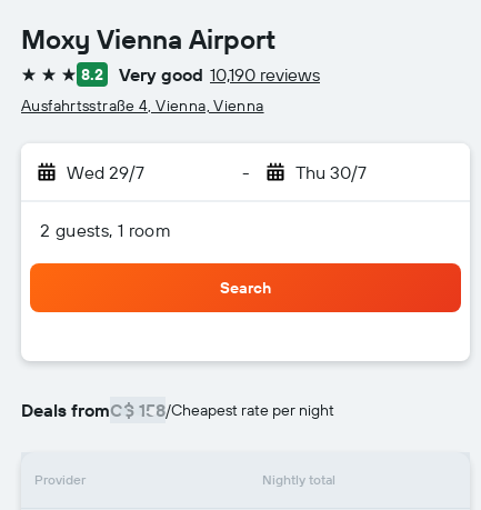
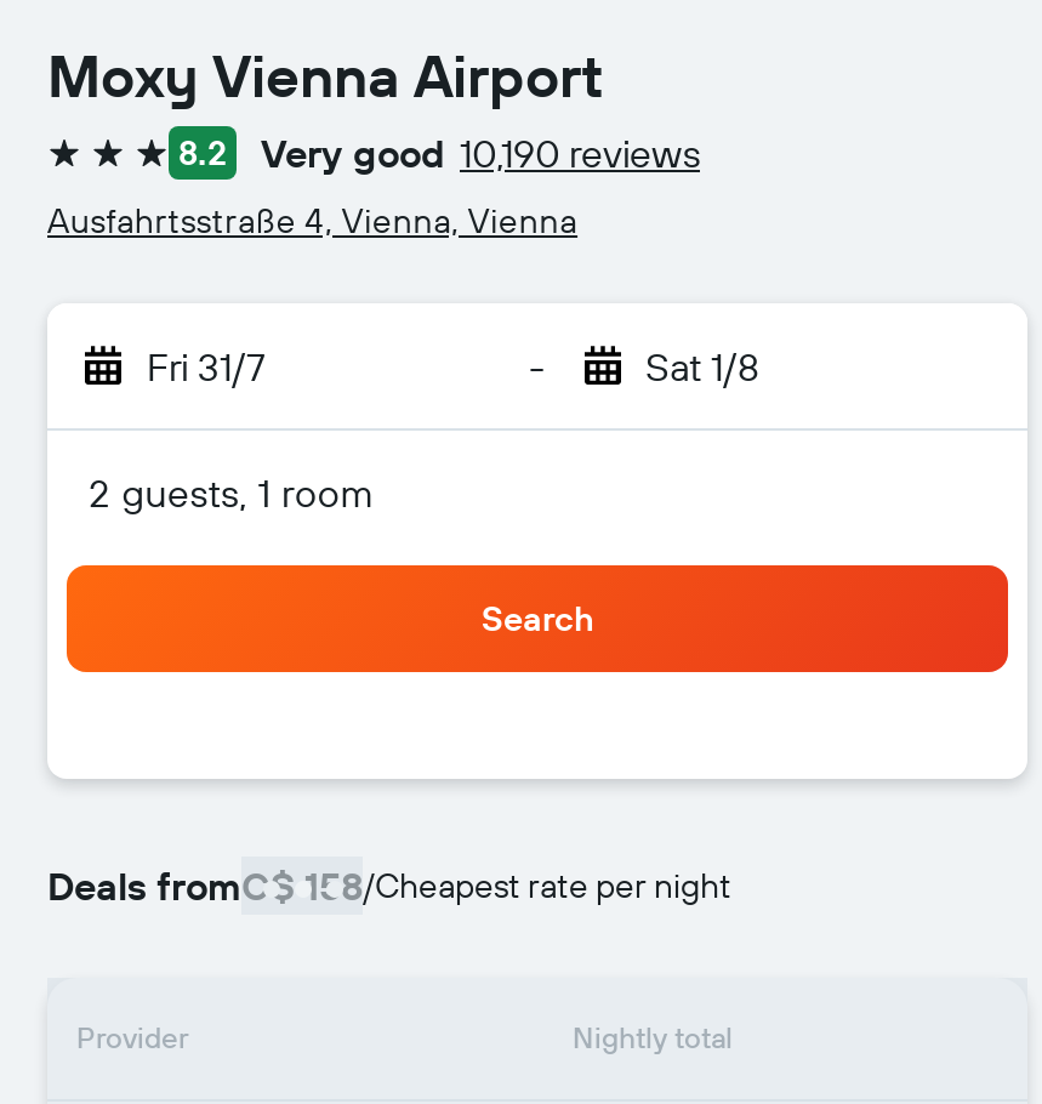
- Wed 29/7
+ Fri 31/7

- Thu 30/7
+ Sat 1/8
